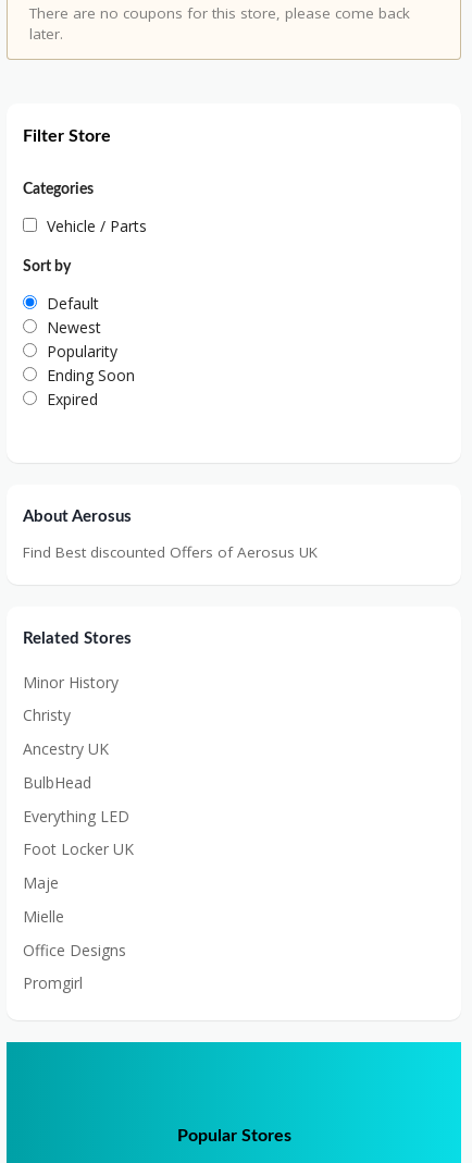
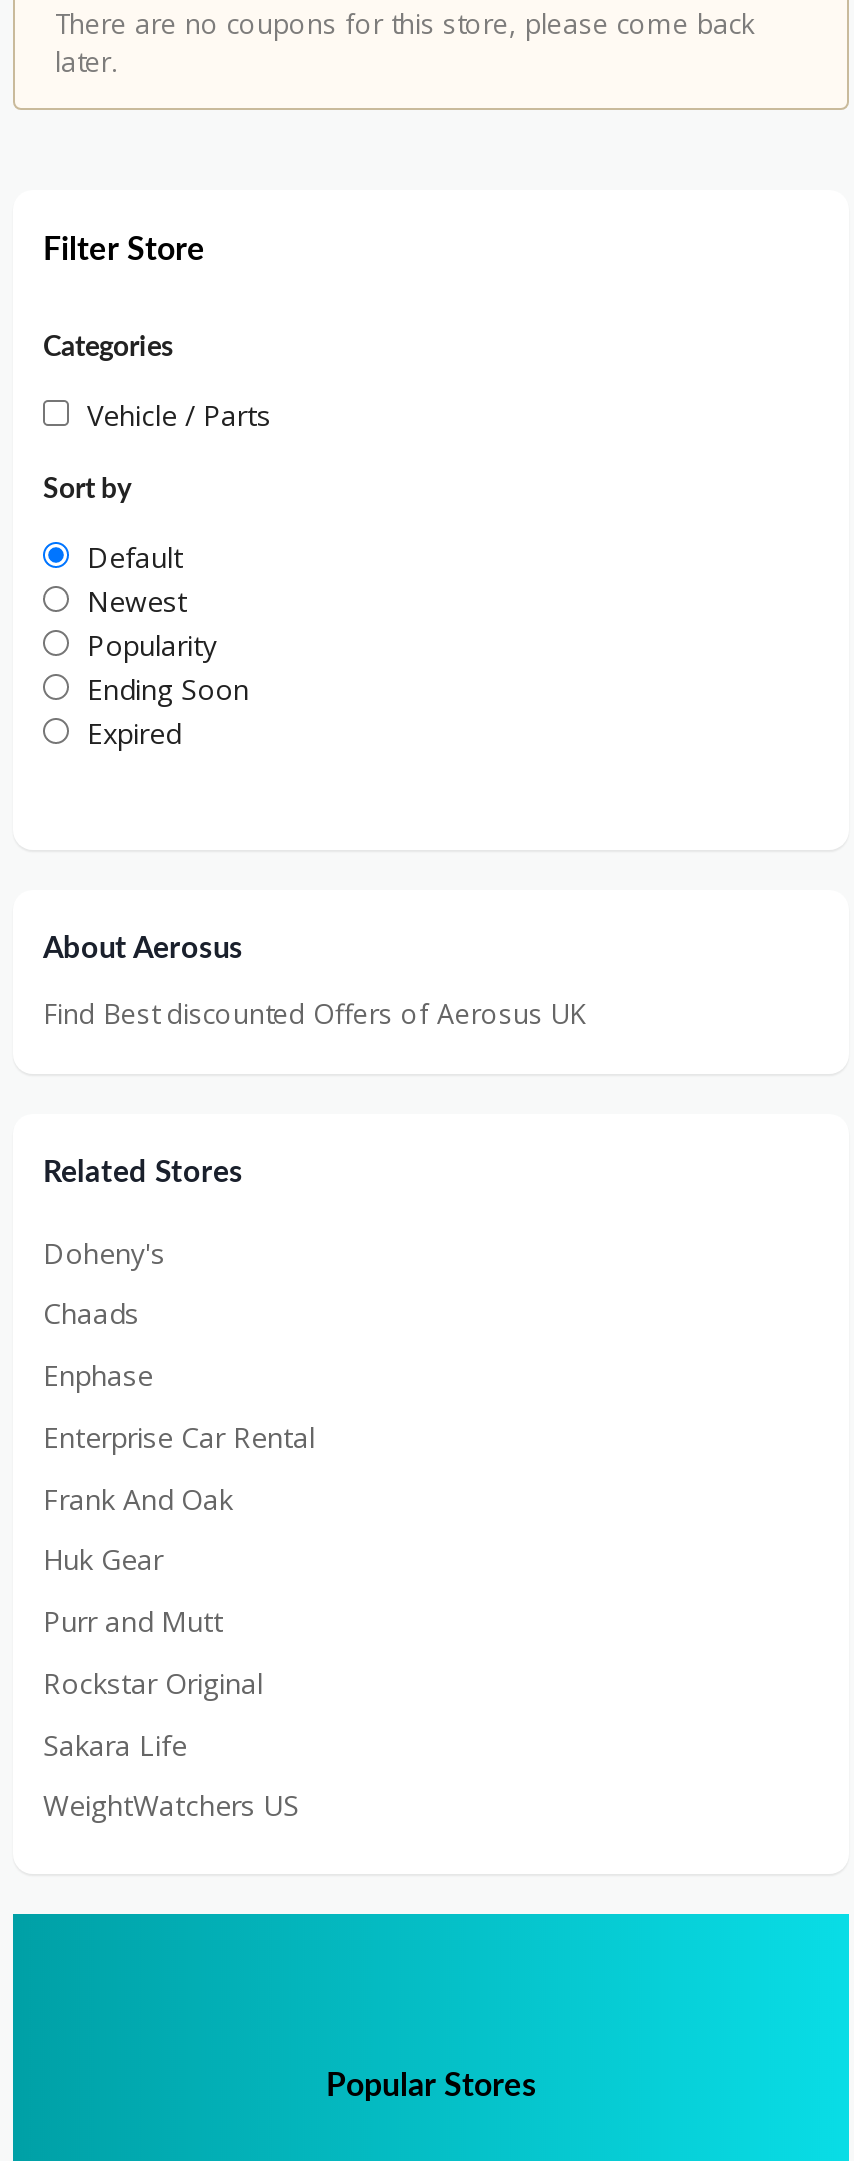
- Minor History
+ Doheny's

- Christy
+ Chaads

- Ancestry UK
+ Enphase

- BulbHead
+ Enterprise Car Rental

- Everything LED
+ Frank And Oak

- Foot Locker UK
+ Huk Gear

- Maje
+ Purr and Mutt

- Mielle
+ Rockstar Original

- Office Designs
+ Sakara Life

- Promgirl
+ WeightWatchers US
